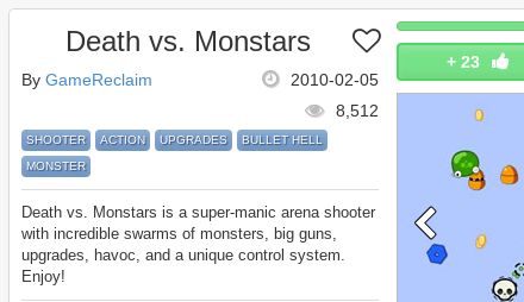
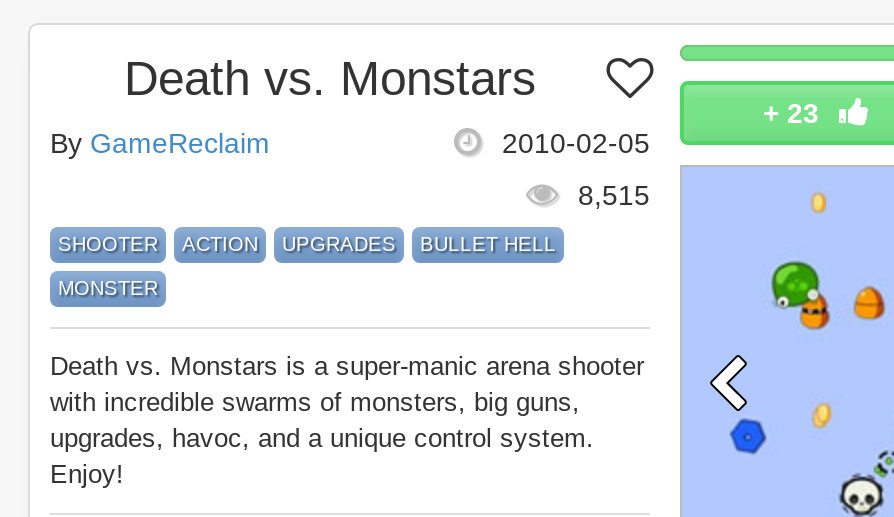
- 8,512
+ 8,515
